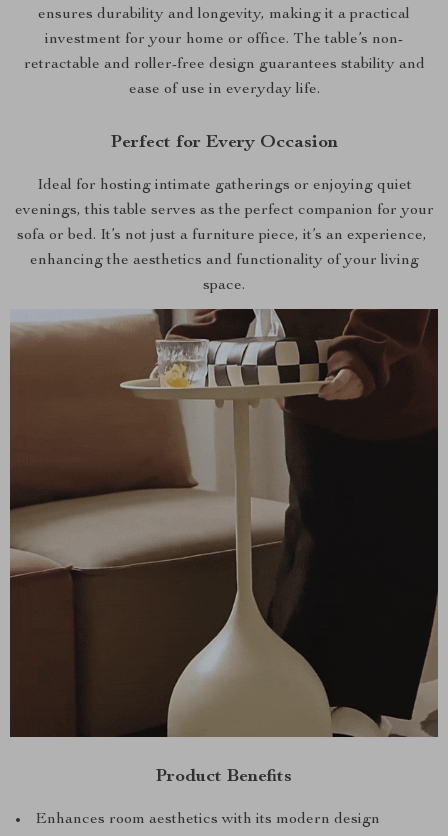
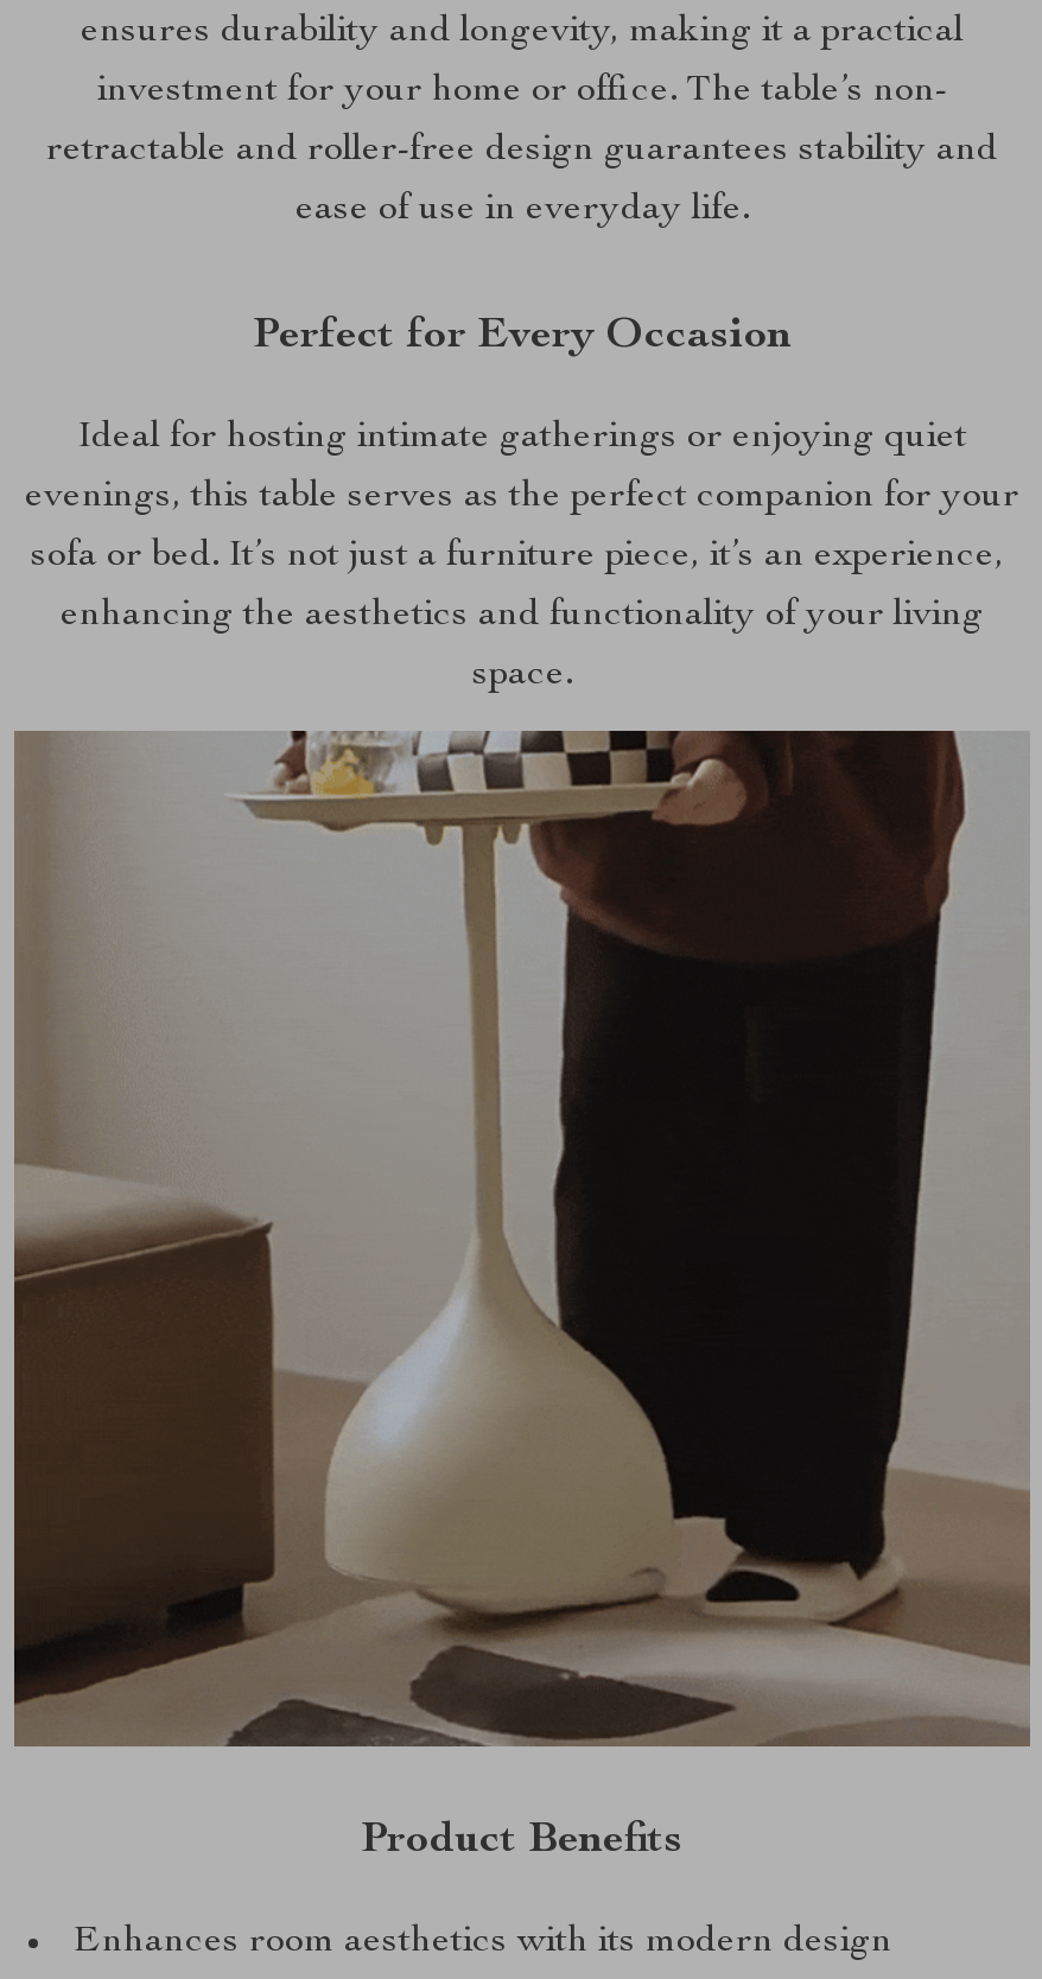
- [image]
+ [image]
